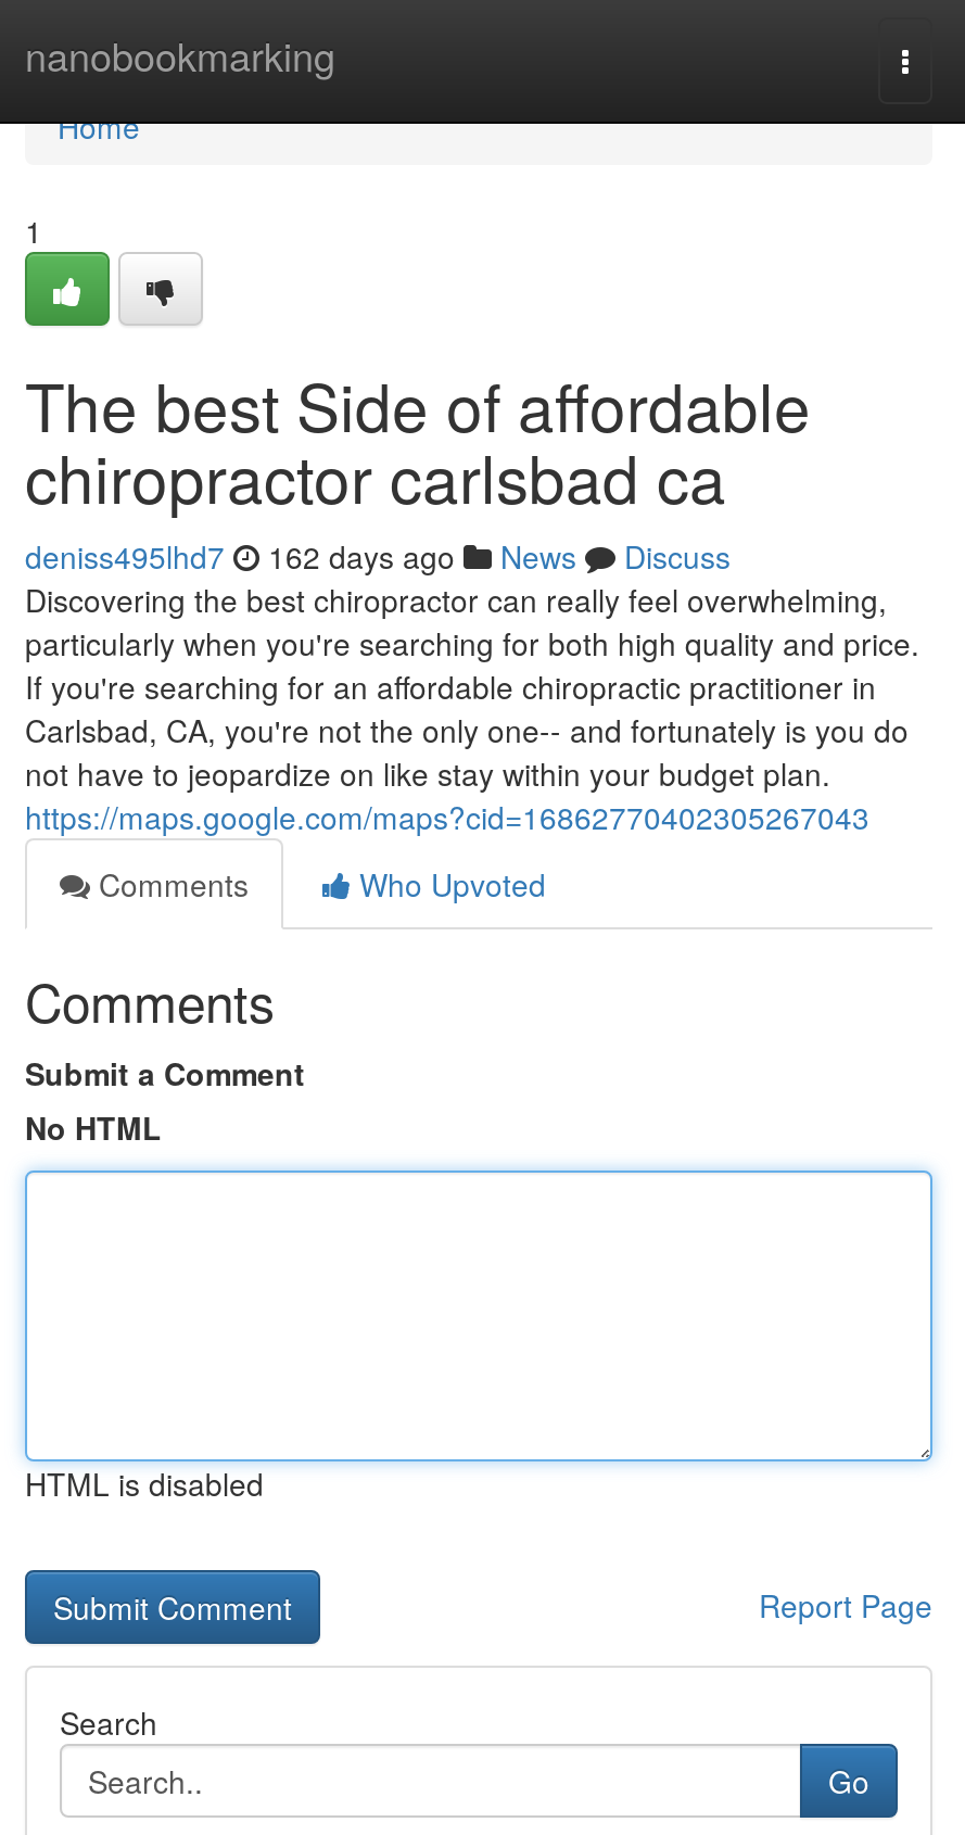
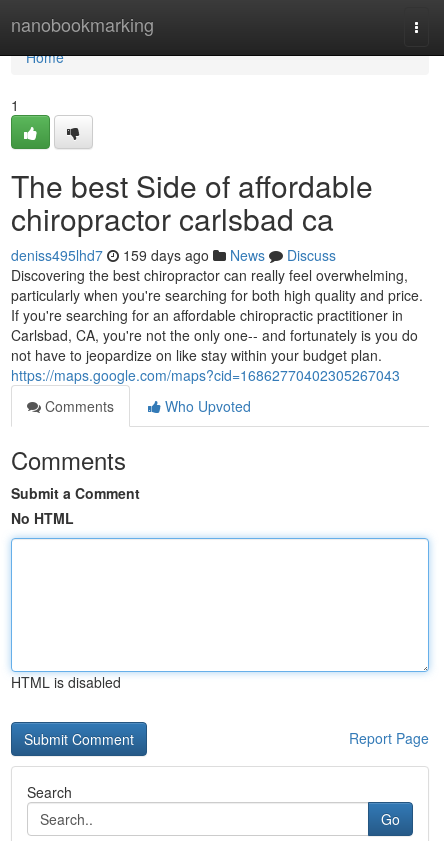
- deniss495lhd7 162 days ago News Discuss
+ deniss495lhd7 159 days ago News Discuss
